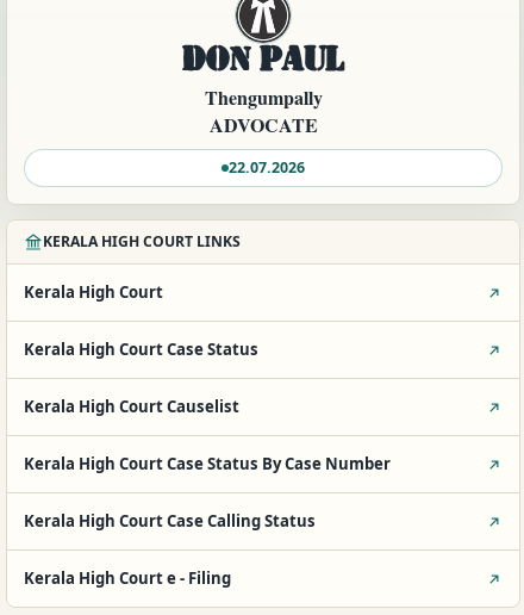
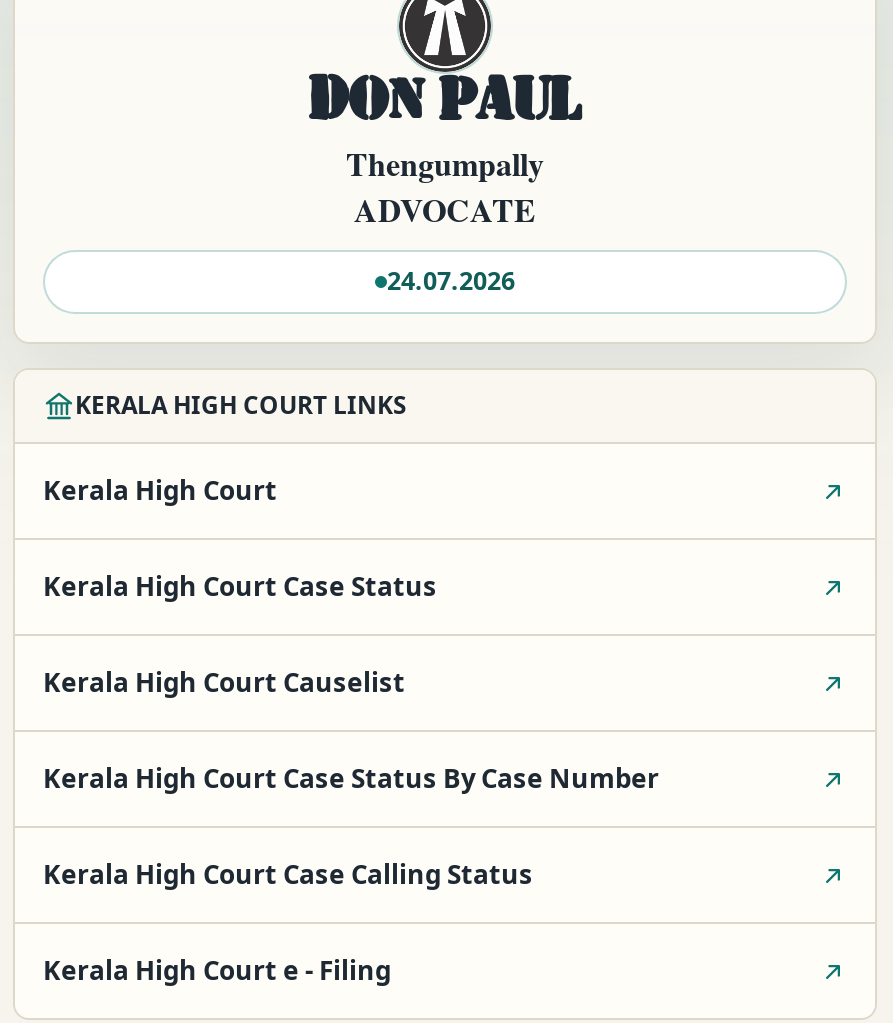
- 22.07.2026
+ 24.07.2026
